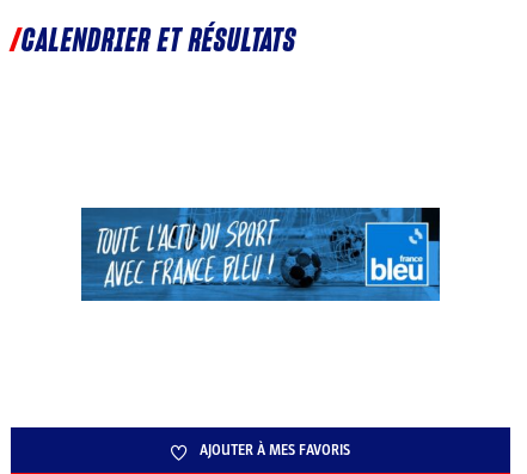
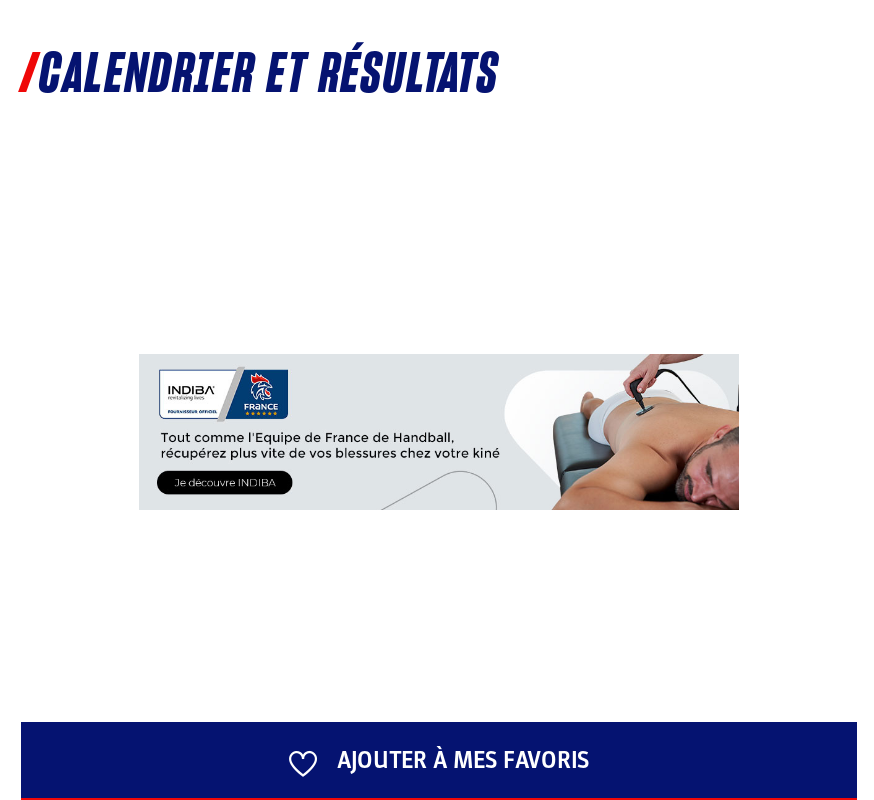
- [image]
+ [image]
